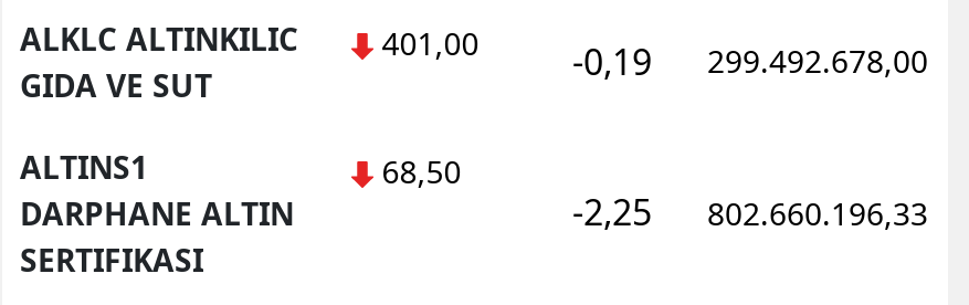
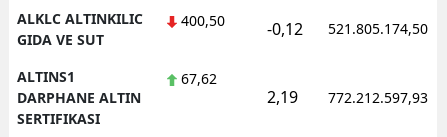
- ALKLC ALTINKILIC 401,00
+ ALKLC ALTINKILIC 400,50

- -0,19
+ -0,12

- 299.492.678,00
+ 521.805.174,50

- 68,50
+ 67,62

- -2,25
+ 2,19

- 802.660.196,33
+ 772.212.597,93
